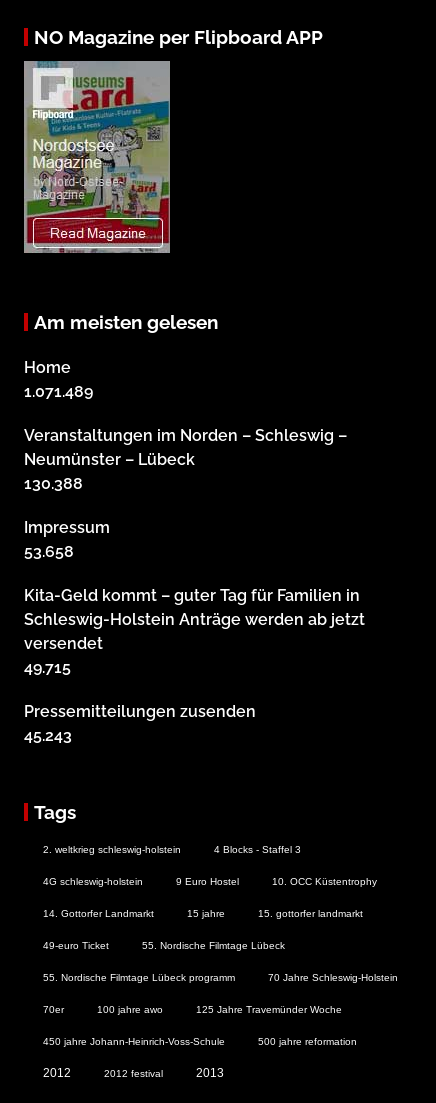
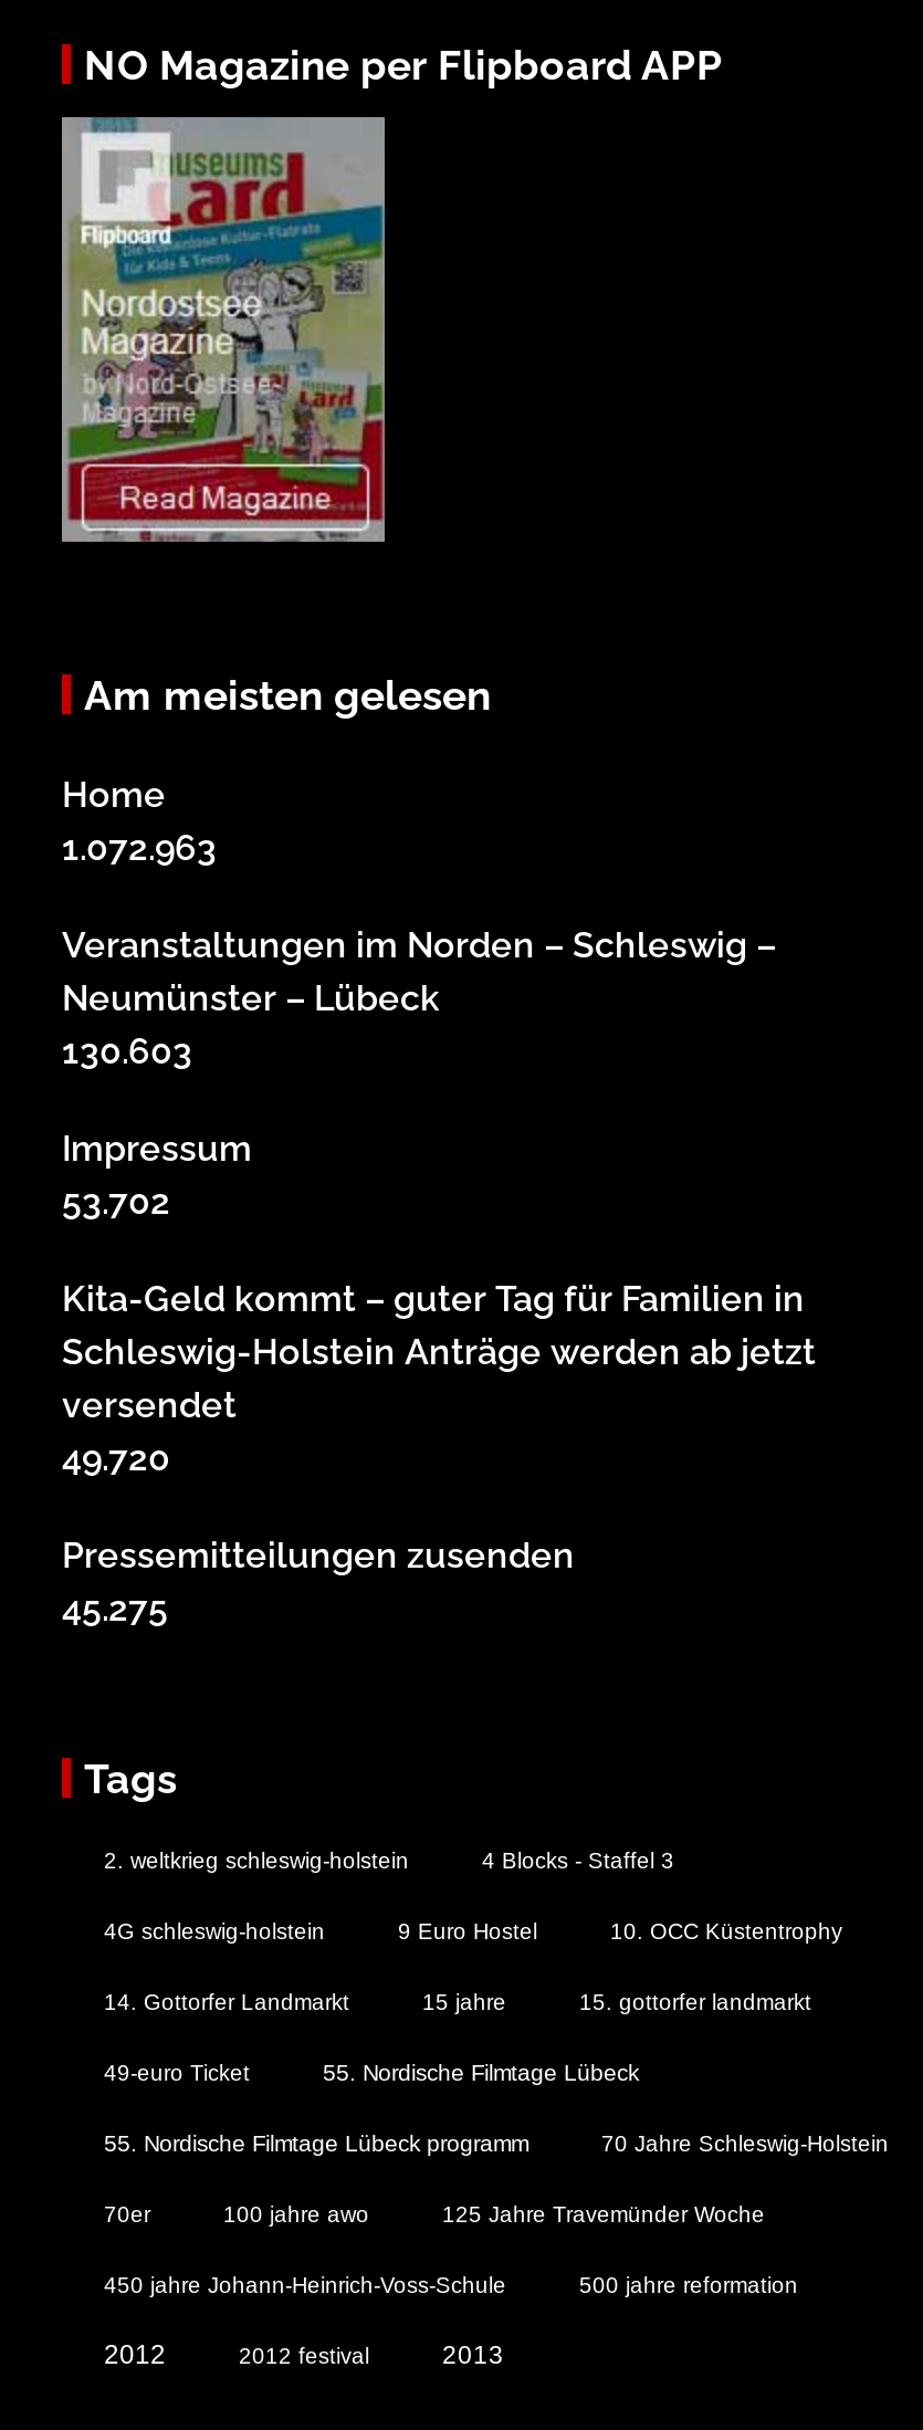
- 1.071.489
+ 1.072.963

- 130.388
+ 130.603

- 53.658
+ 53.702

- 49.715
+ 49.720

- 45.243
+ 45.275
